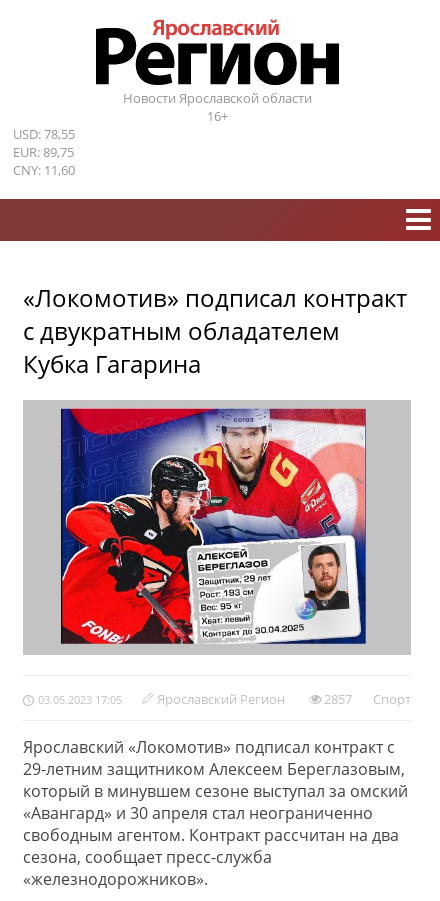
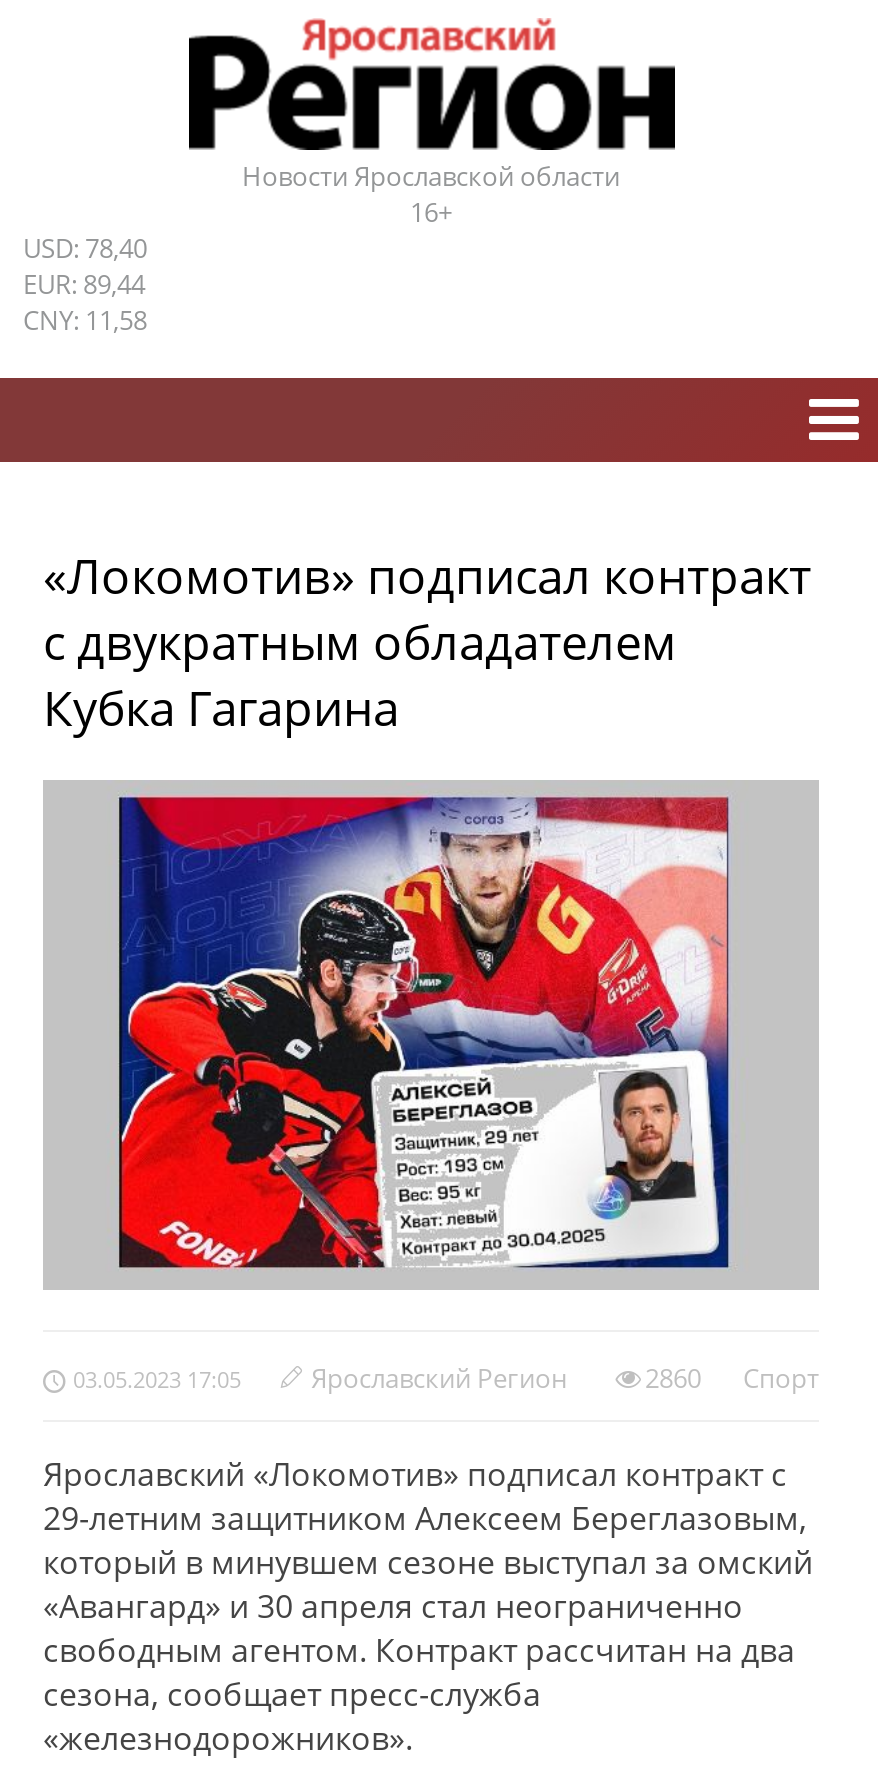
- USD: 78,55
+ USD: 78,40

- EUR: 89,75
+ EUR: 89,44

- CNY: 11,60
+ CNY: 11,58

- 2857 Спорт
+ 2860 Спорт
